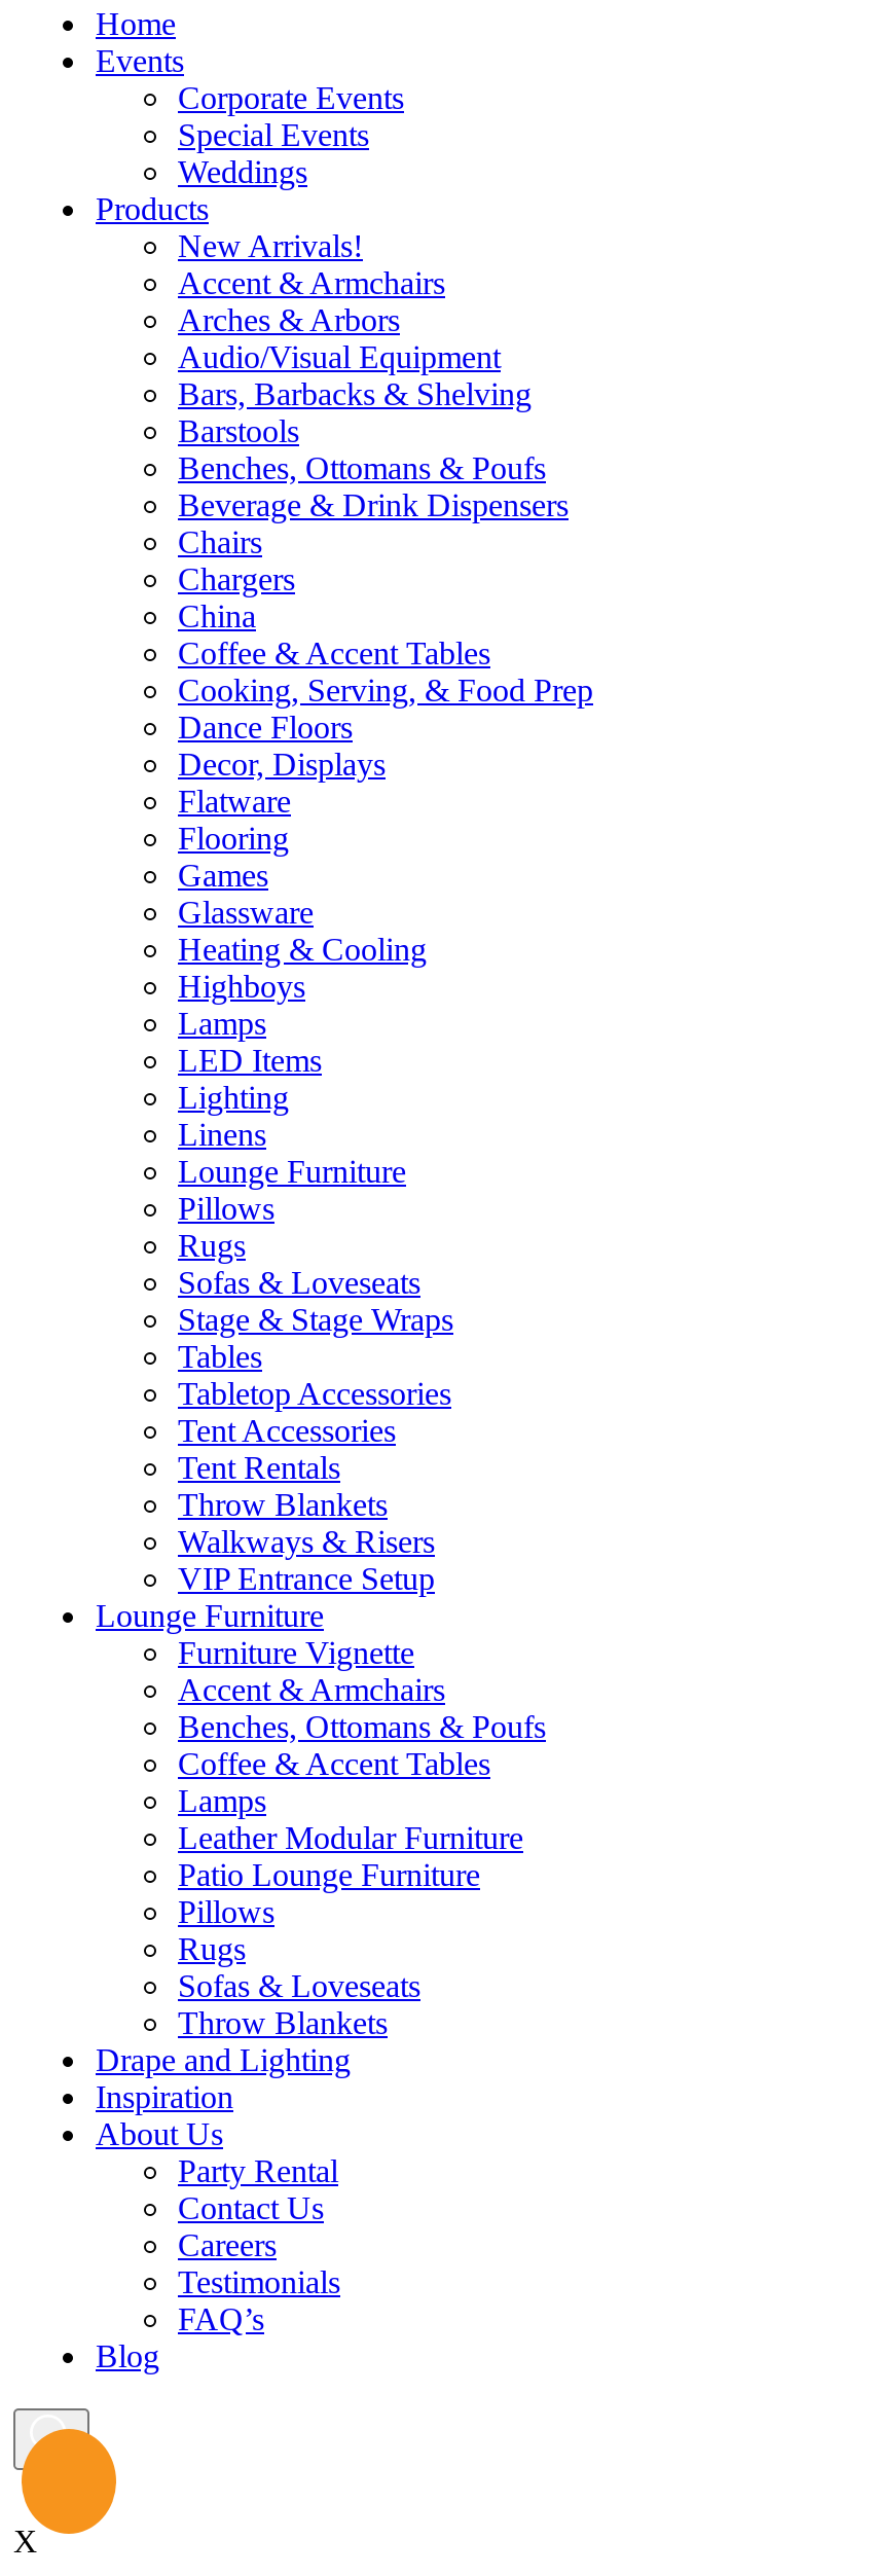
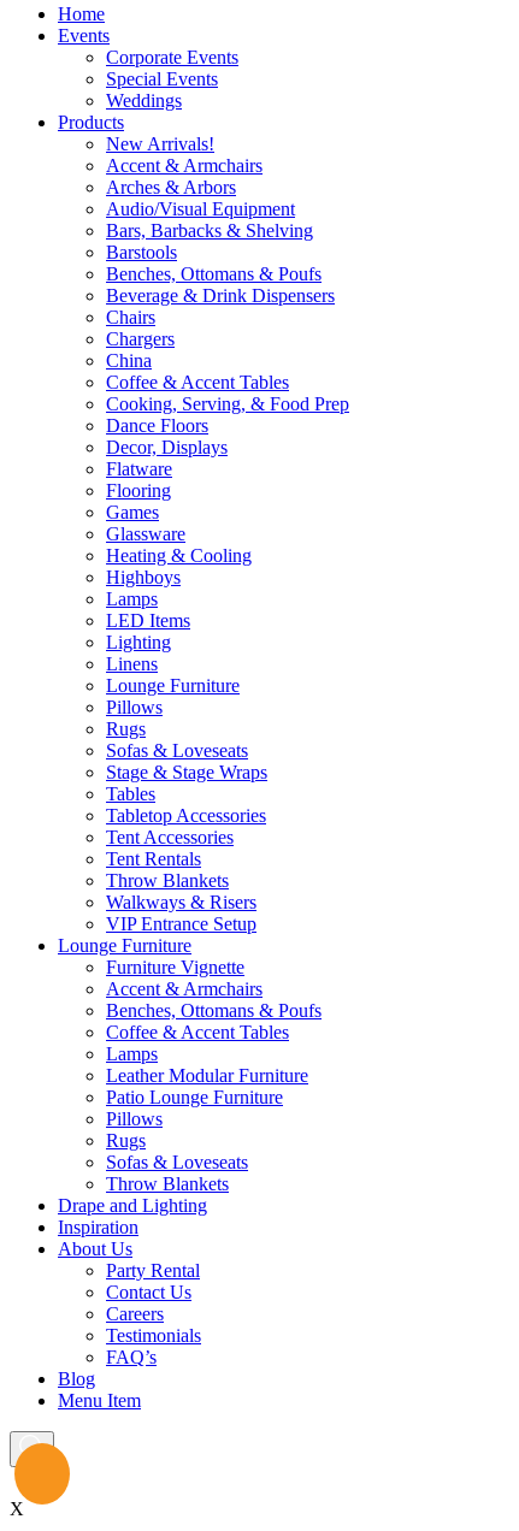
+ Menu Item
